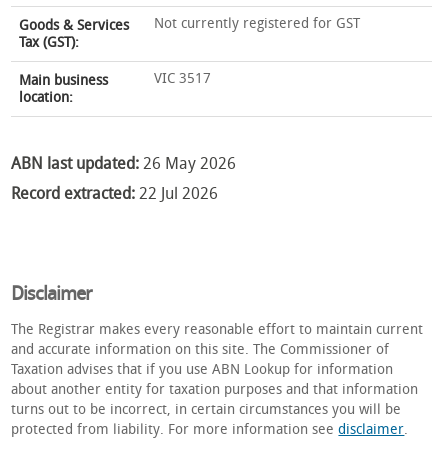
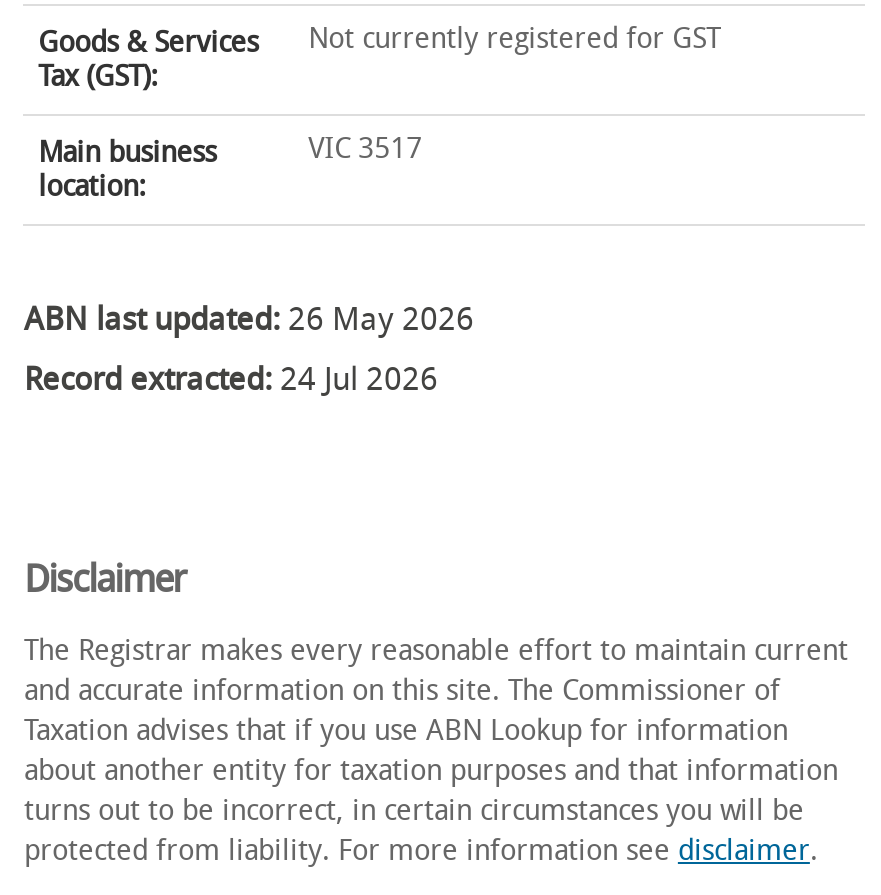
- Record extracted: 22 Jul 2026
+ Record extracted: 24 Jul 2026
